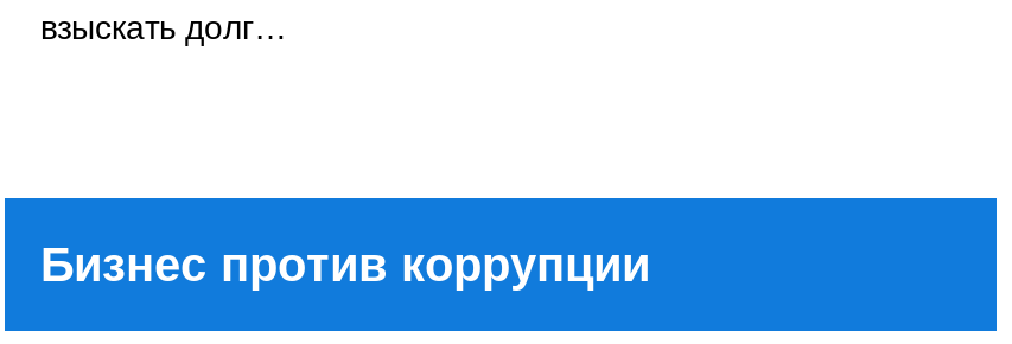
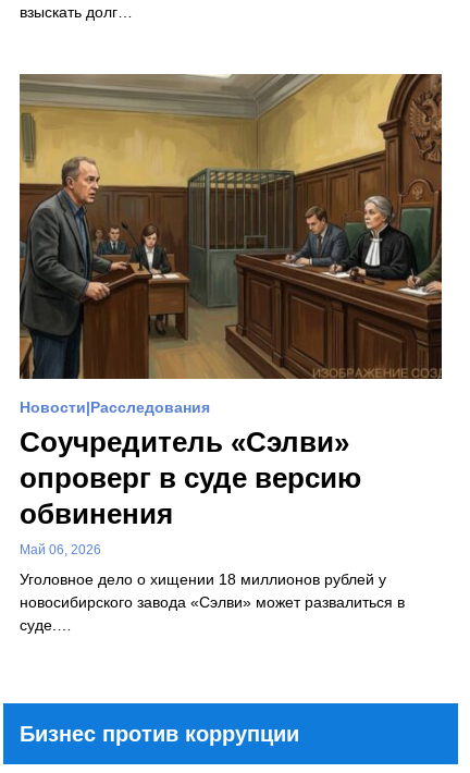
+ [image]
+ Новости Расследования
+ Соучредитель «Сэлви»
+ опроверг в суде версию
+ обвинения
+ Май 06, 2026
+ Уголовное дело о хищении 18 миллионов рублей у
+ новосибирского завода «Сэлви» может развалиться в
+ суде.…
